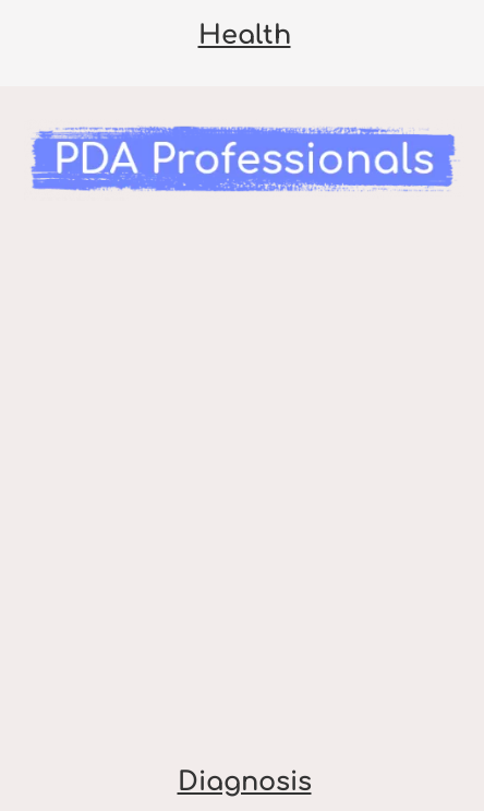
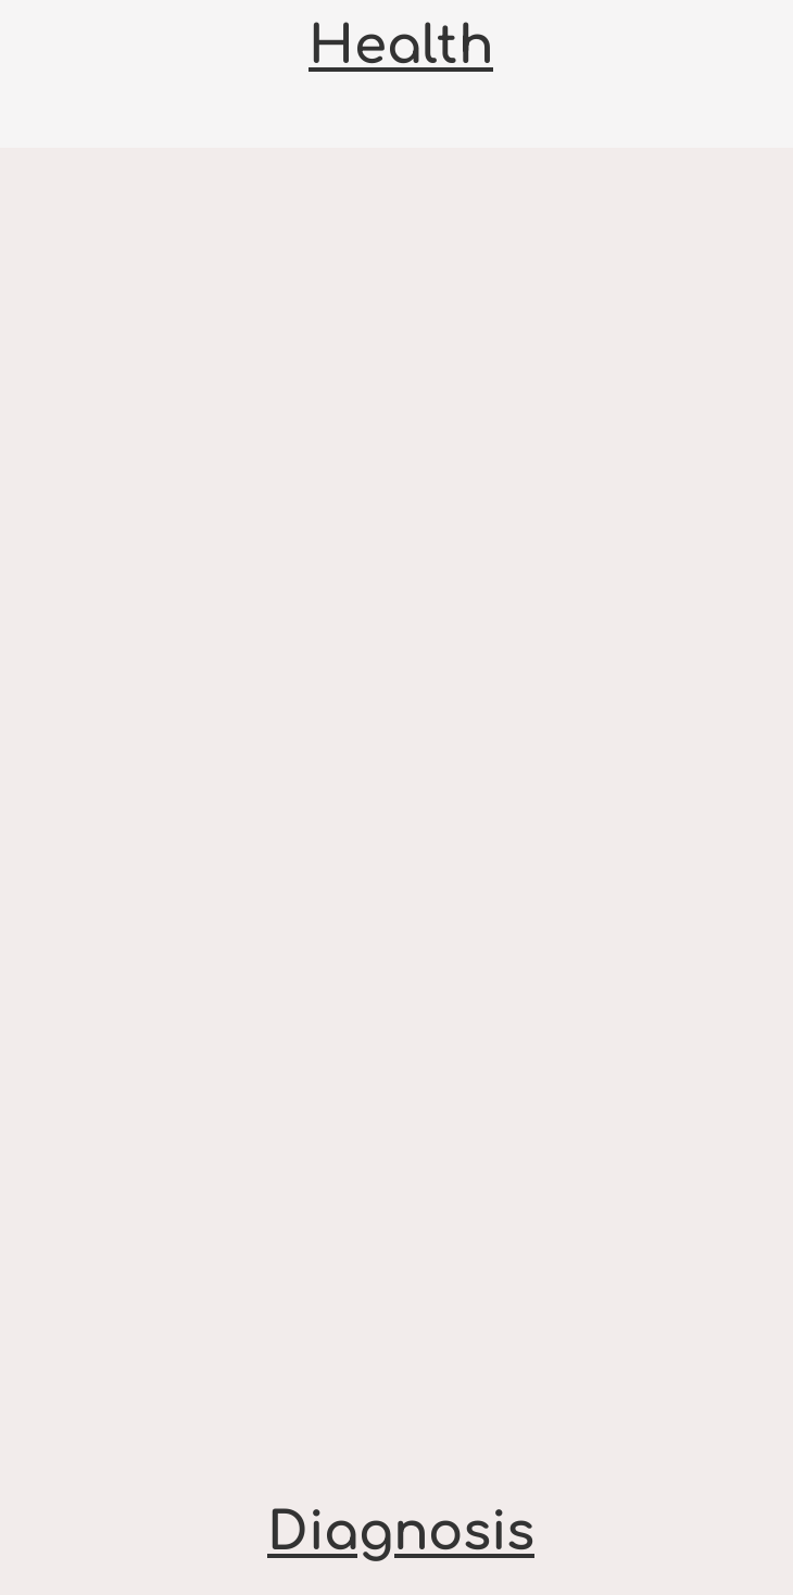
- [image]
